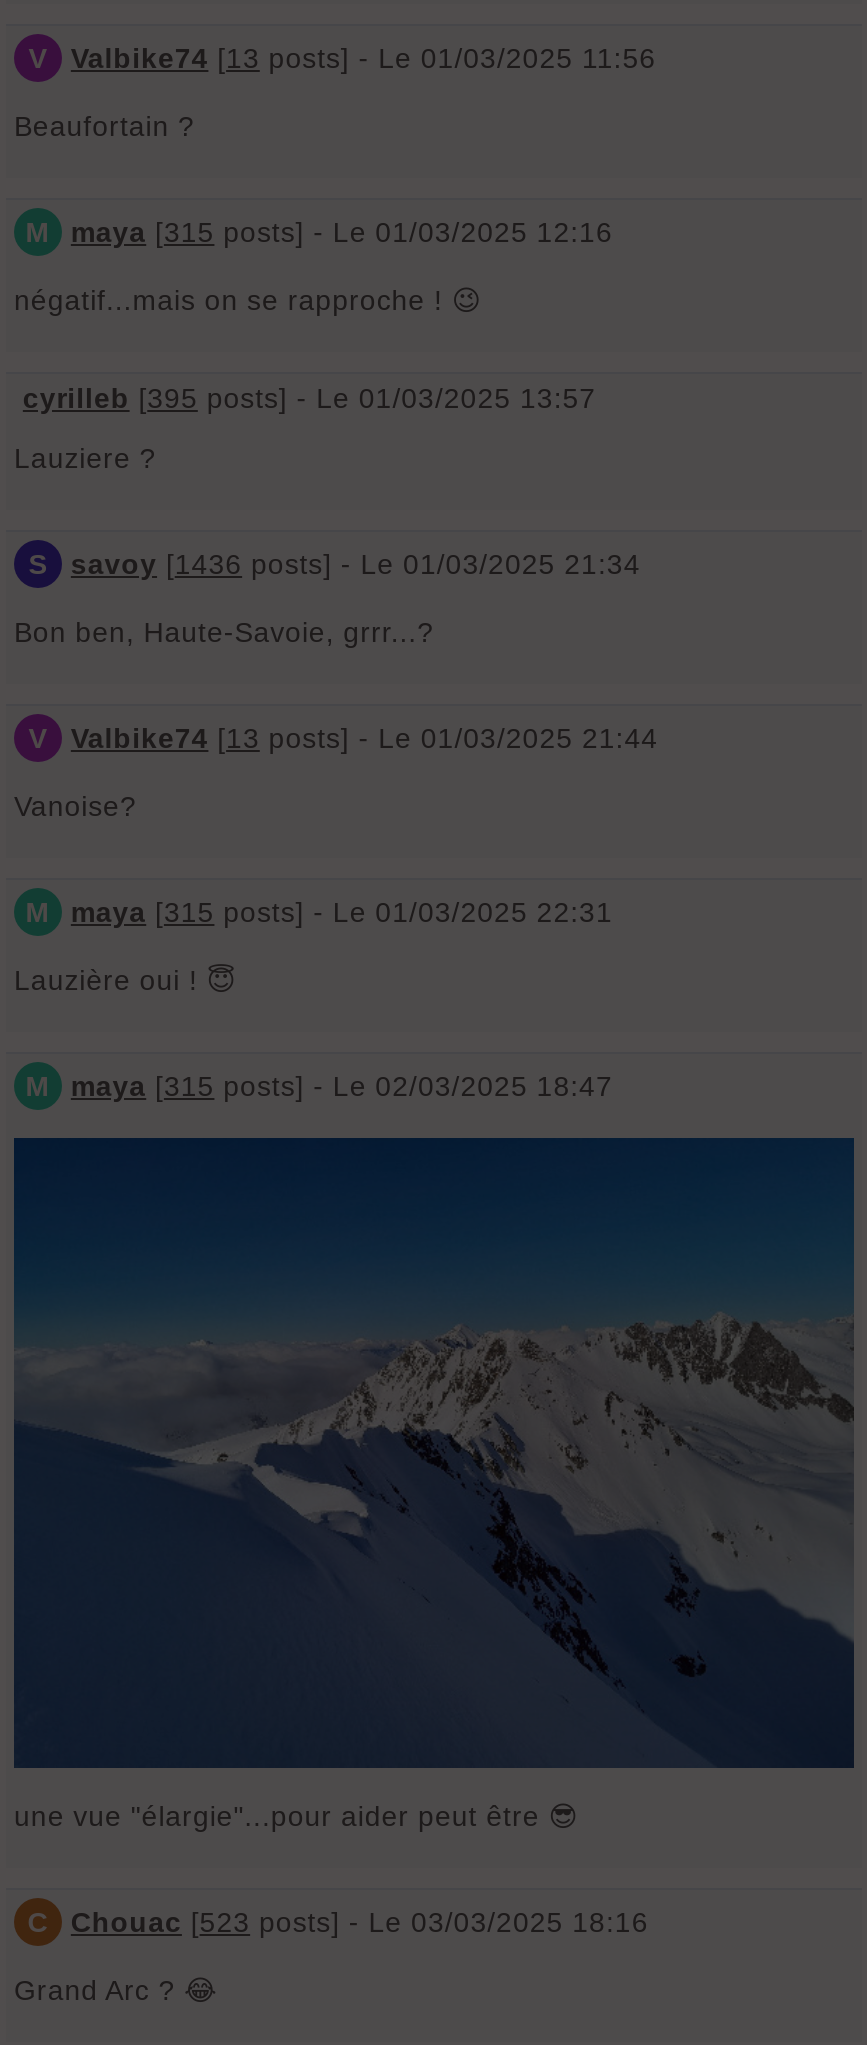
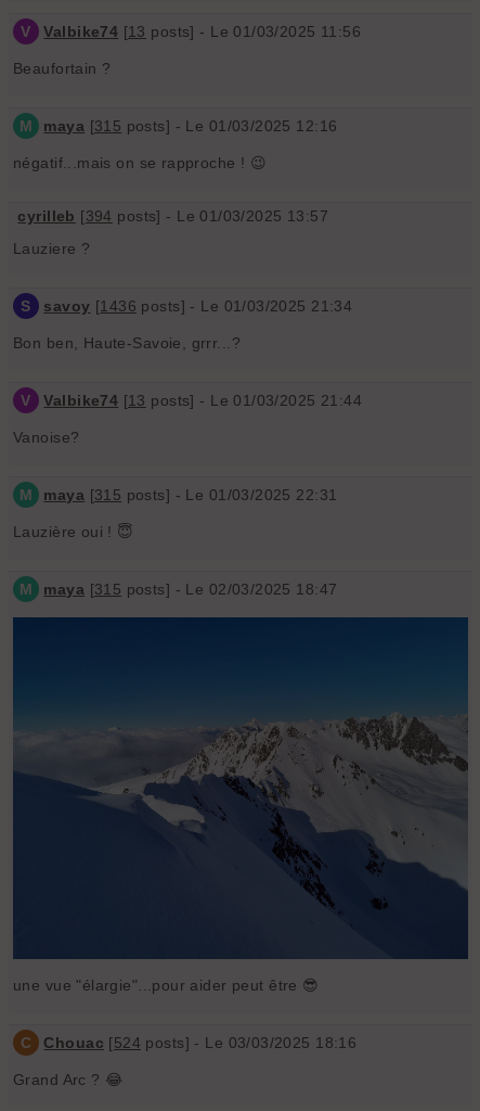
- cyrilleb [395 posts] - Le 01/03/2025 13:57
+ cyrilleb [394 posts] - Le 01/03/2025 13:57

- Chouac [523 posts] - Le 03/03/2025 18:16
+ Chouac [524 posts] - Le 03/03/2025 18:16
